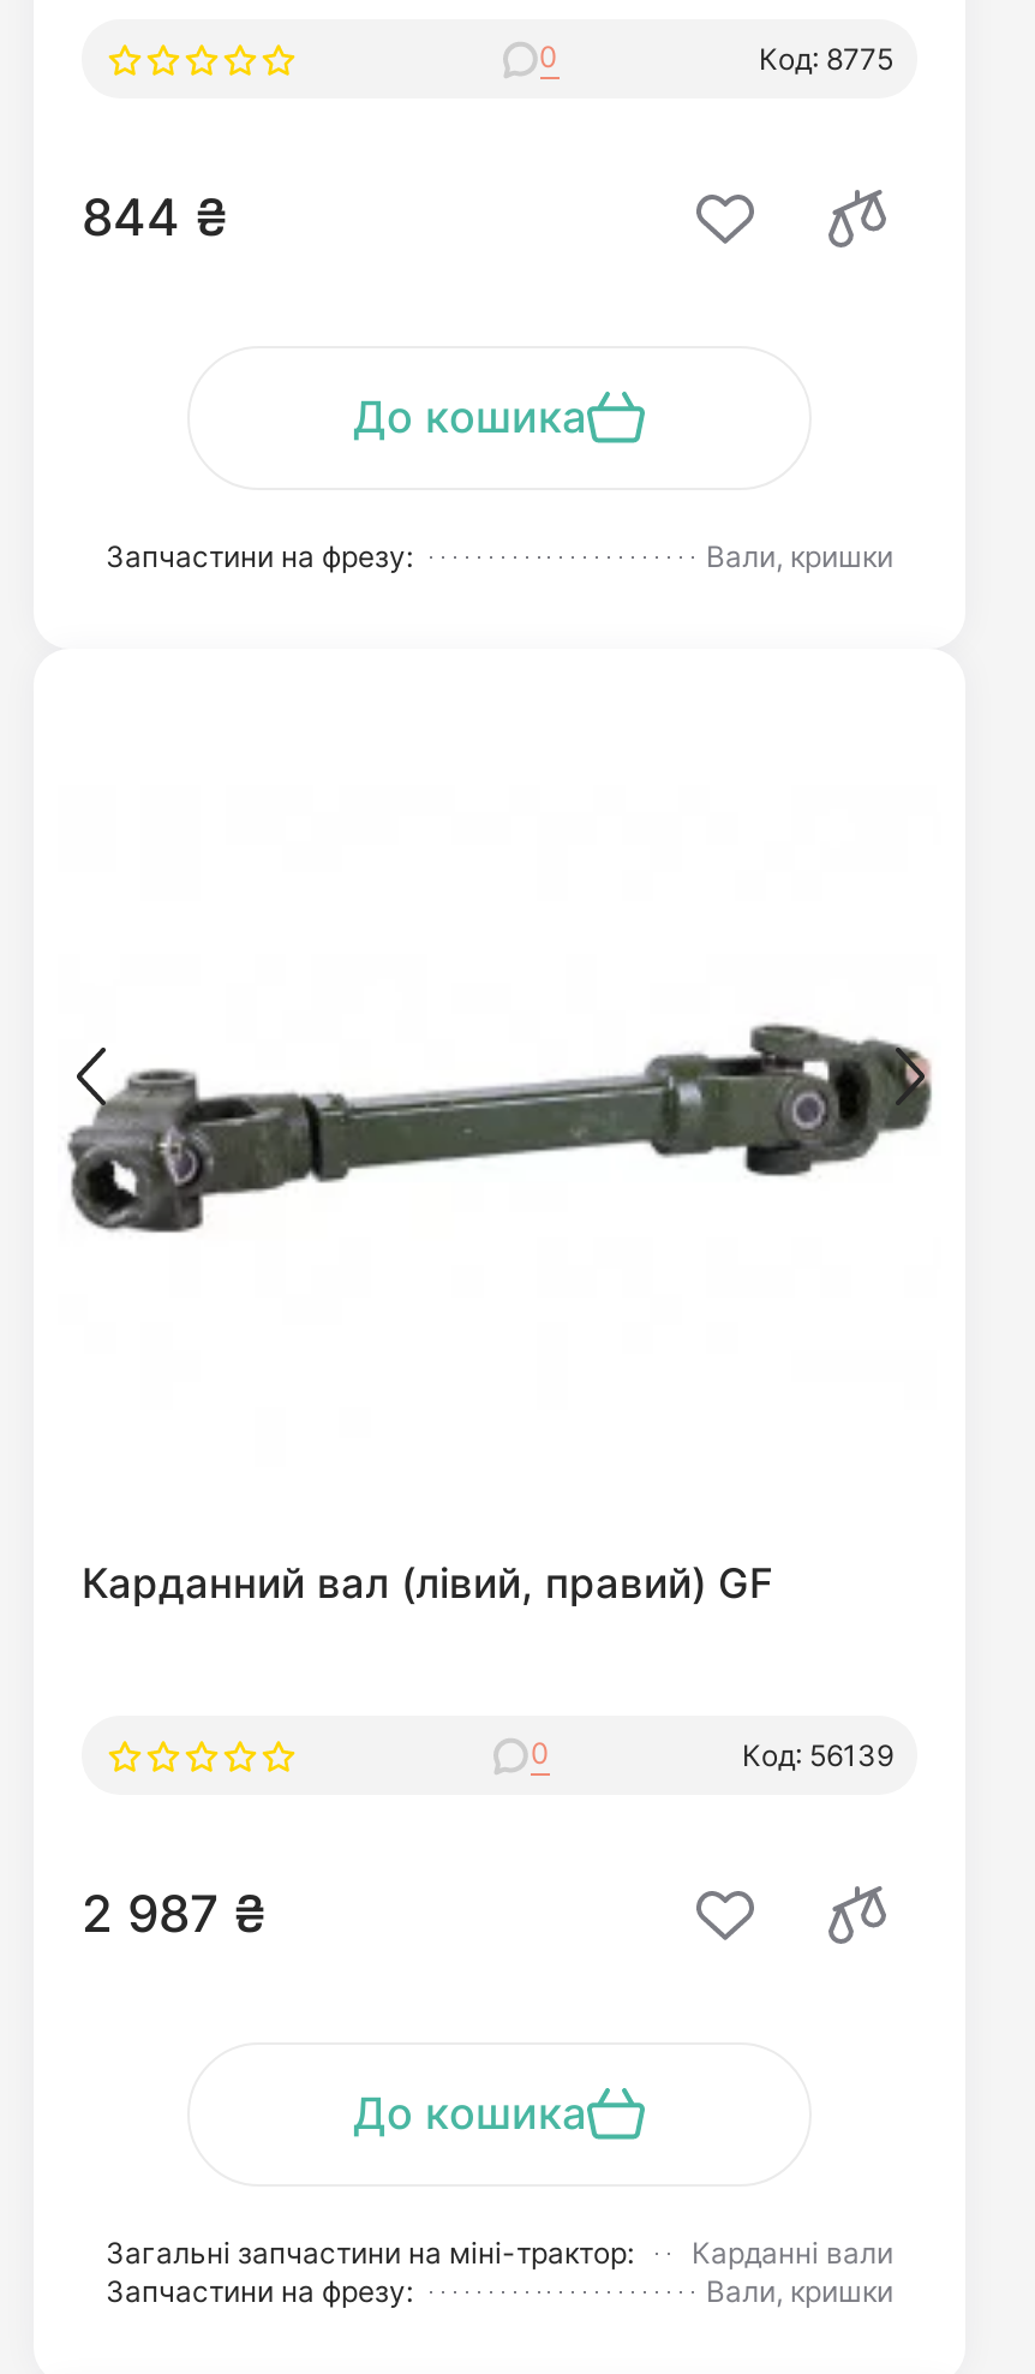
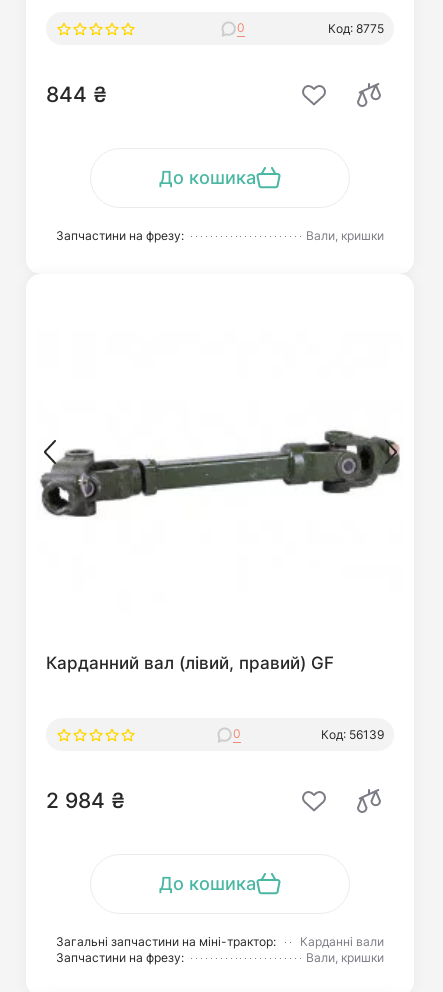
- 2 987 ₴
+ 2 984 ₴
